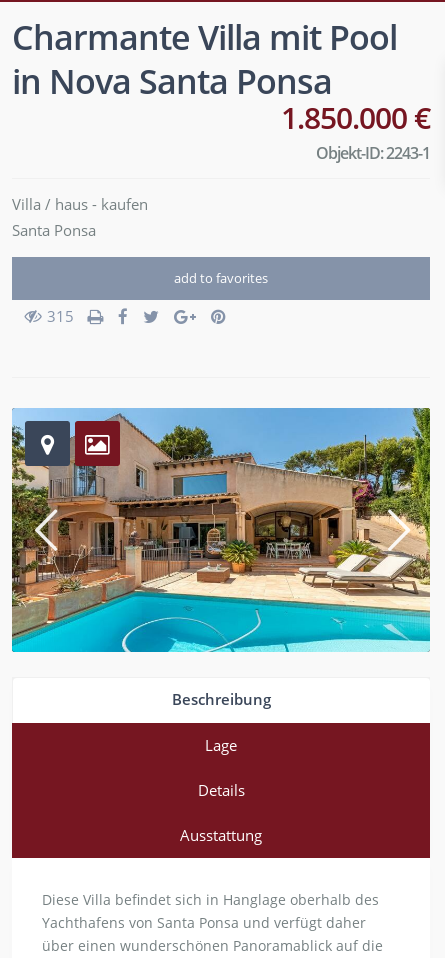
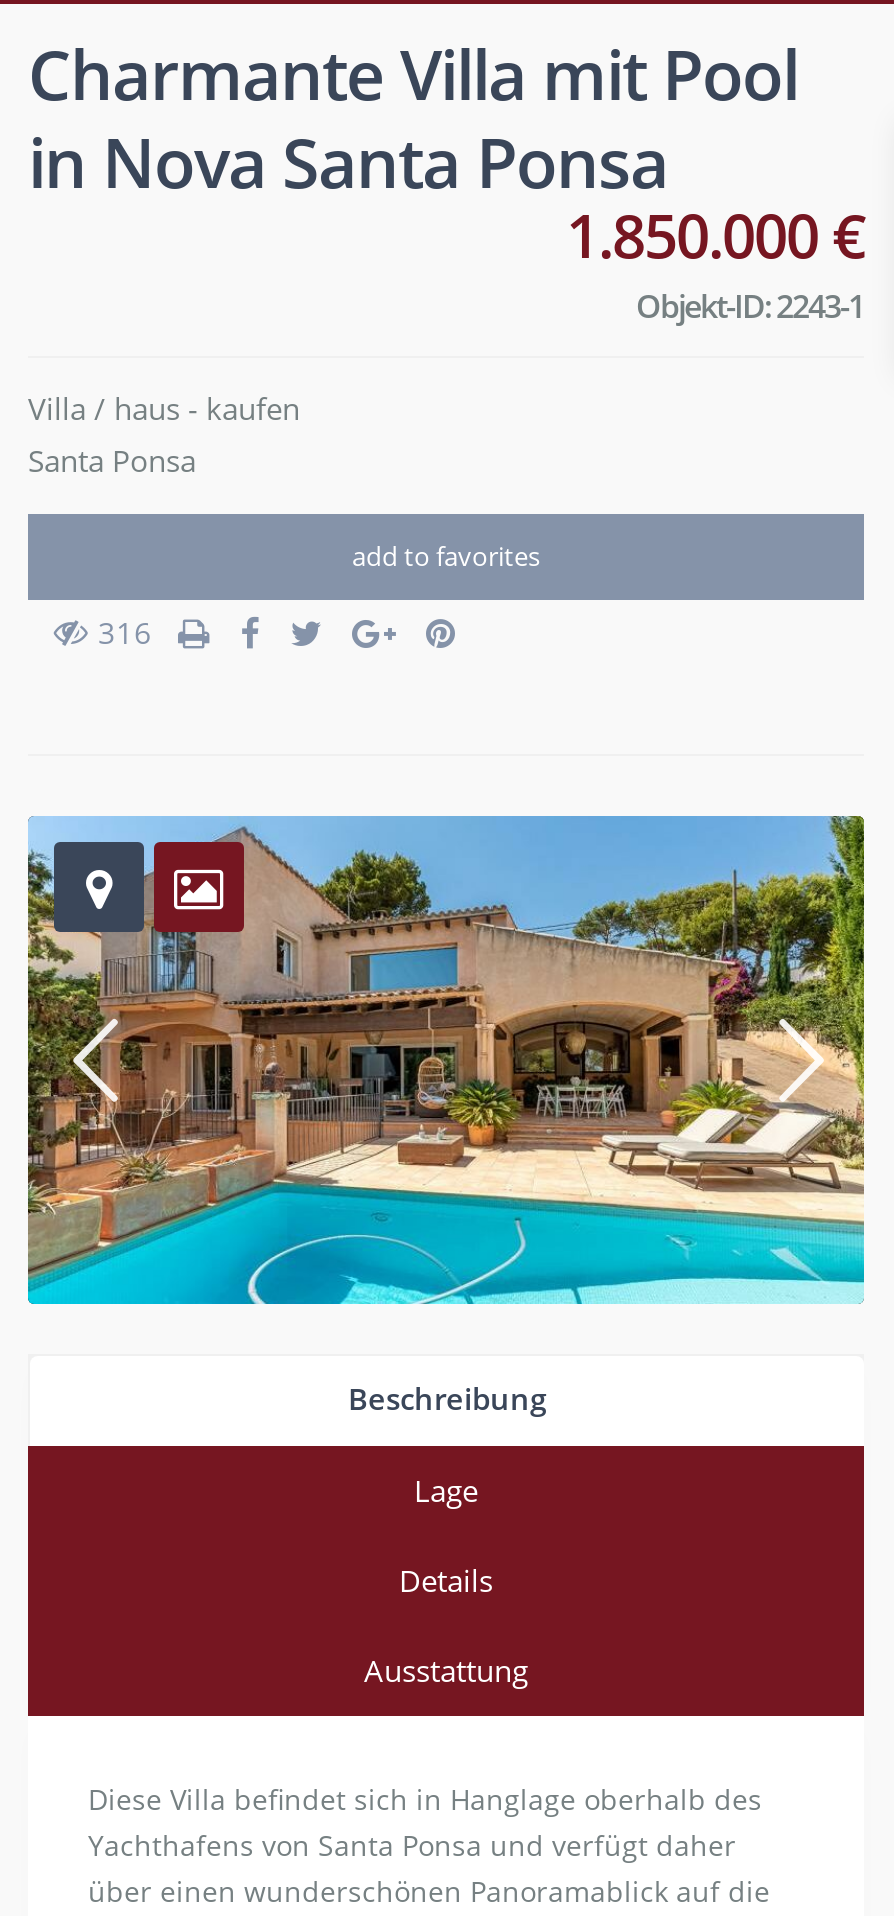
- 315
+ 316
